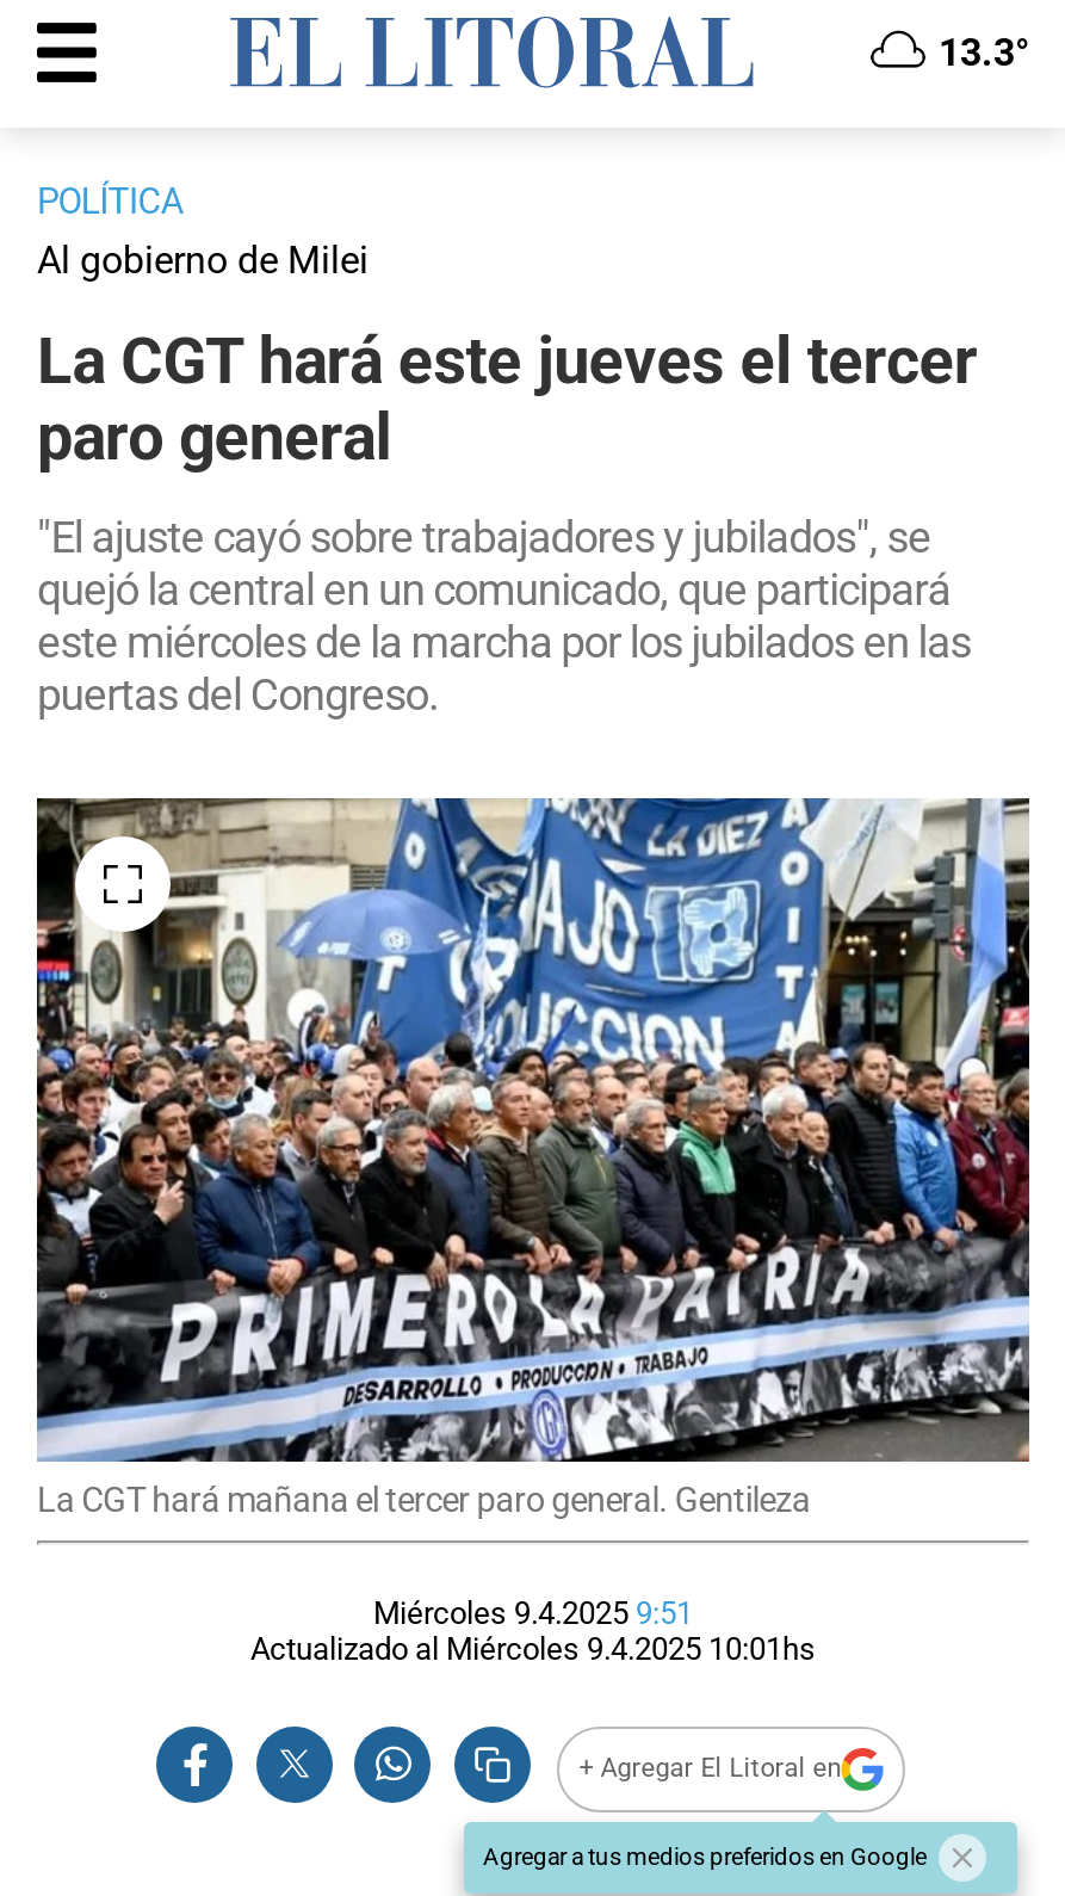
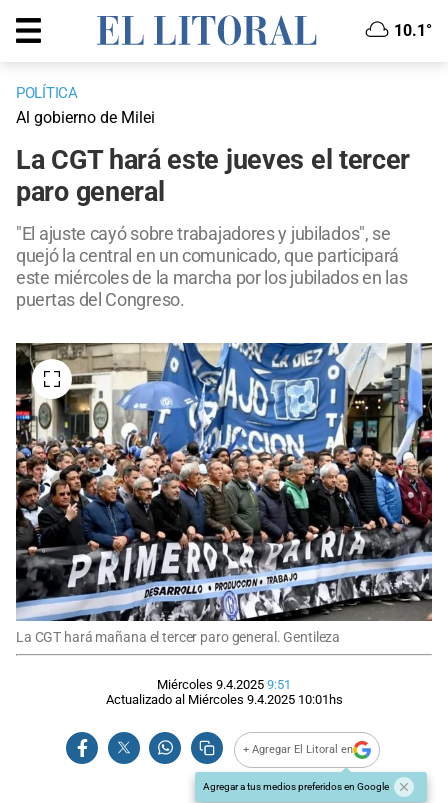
- 13.3°
+ 10.1°
